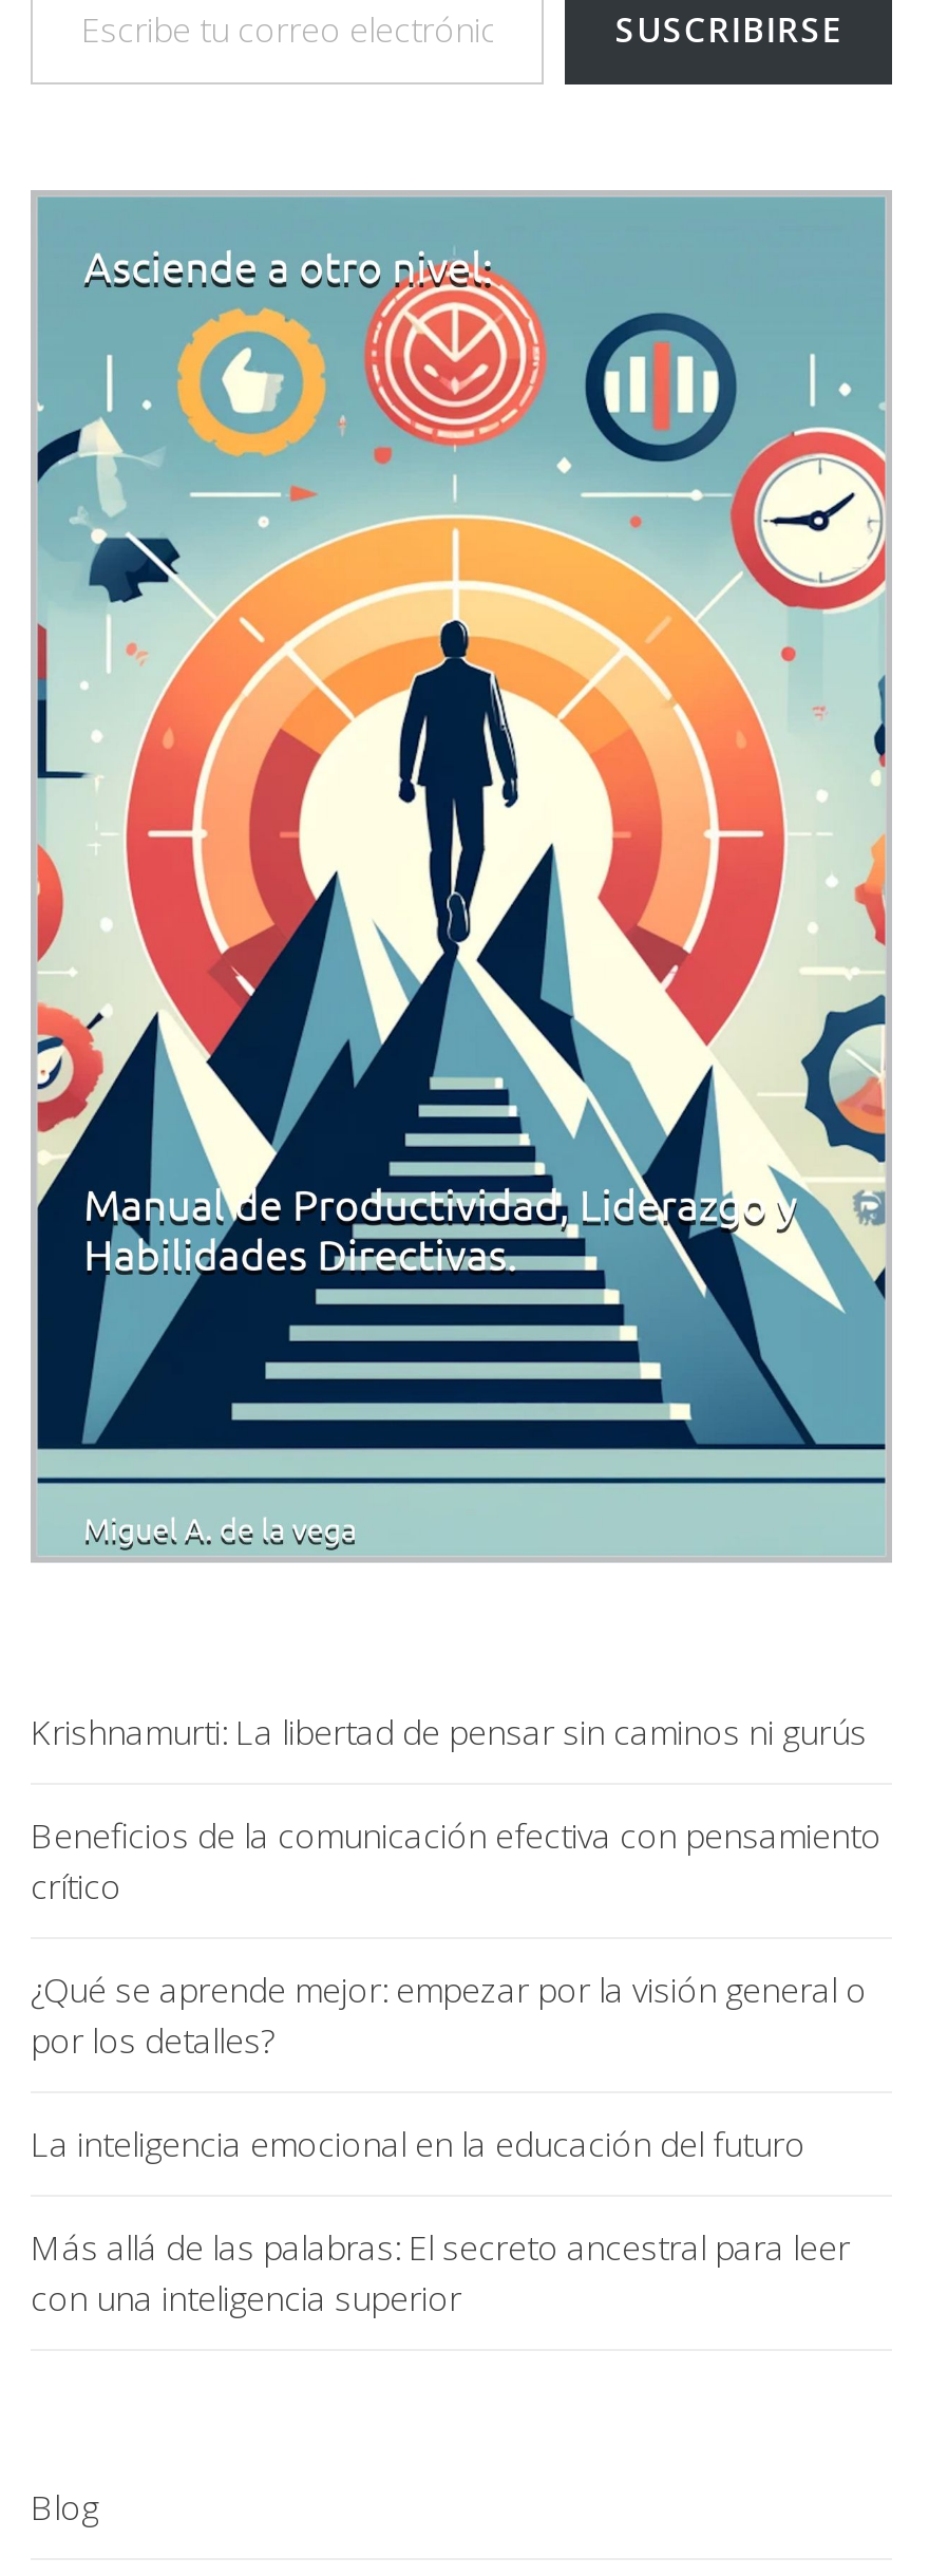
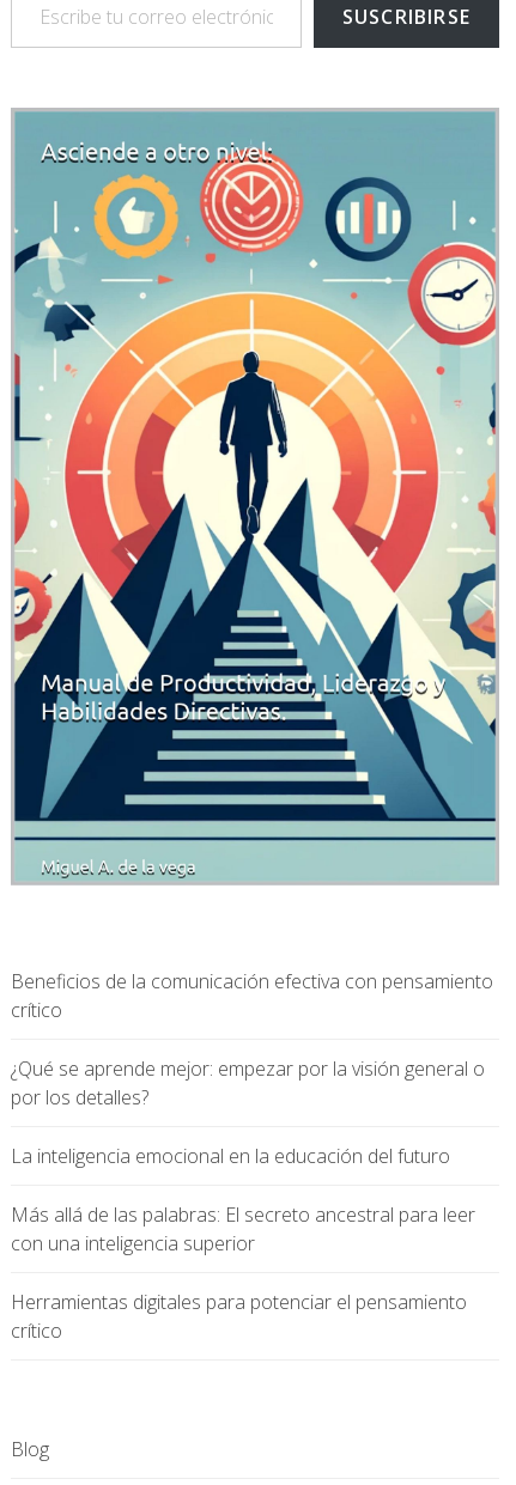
- Krishnamurti: La libertad de pensar sin caminos ni gurús

moved up: Beneficios de la comunicación efectiva con pensamiento | crítico | ¿Qué se aprende mejor: empezar por la visión general o | por los detalles? | La inteligencia emocional en la educación del futuro | Más allá de las palabras: El secreto ancestral para leer | con una inteligencia superior

+ Herramientas digitales para potenciar el pensamiento
+ crítico
